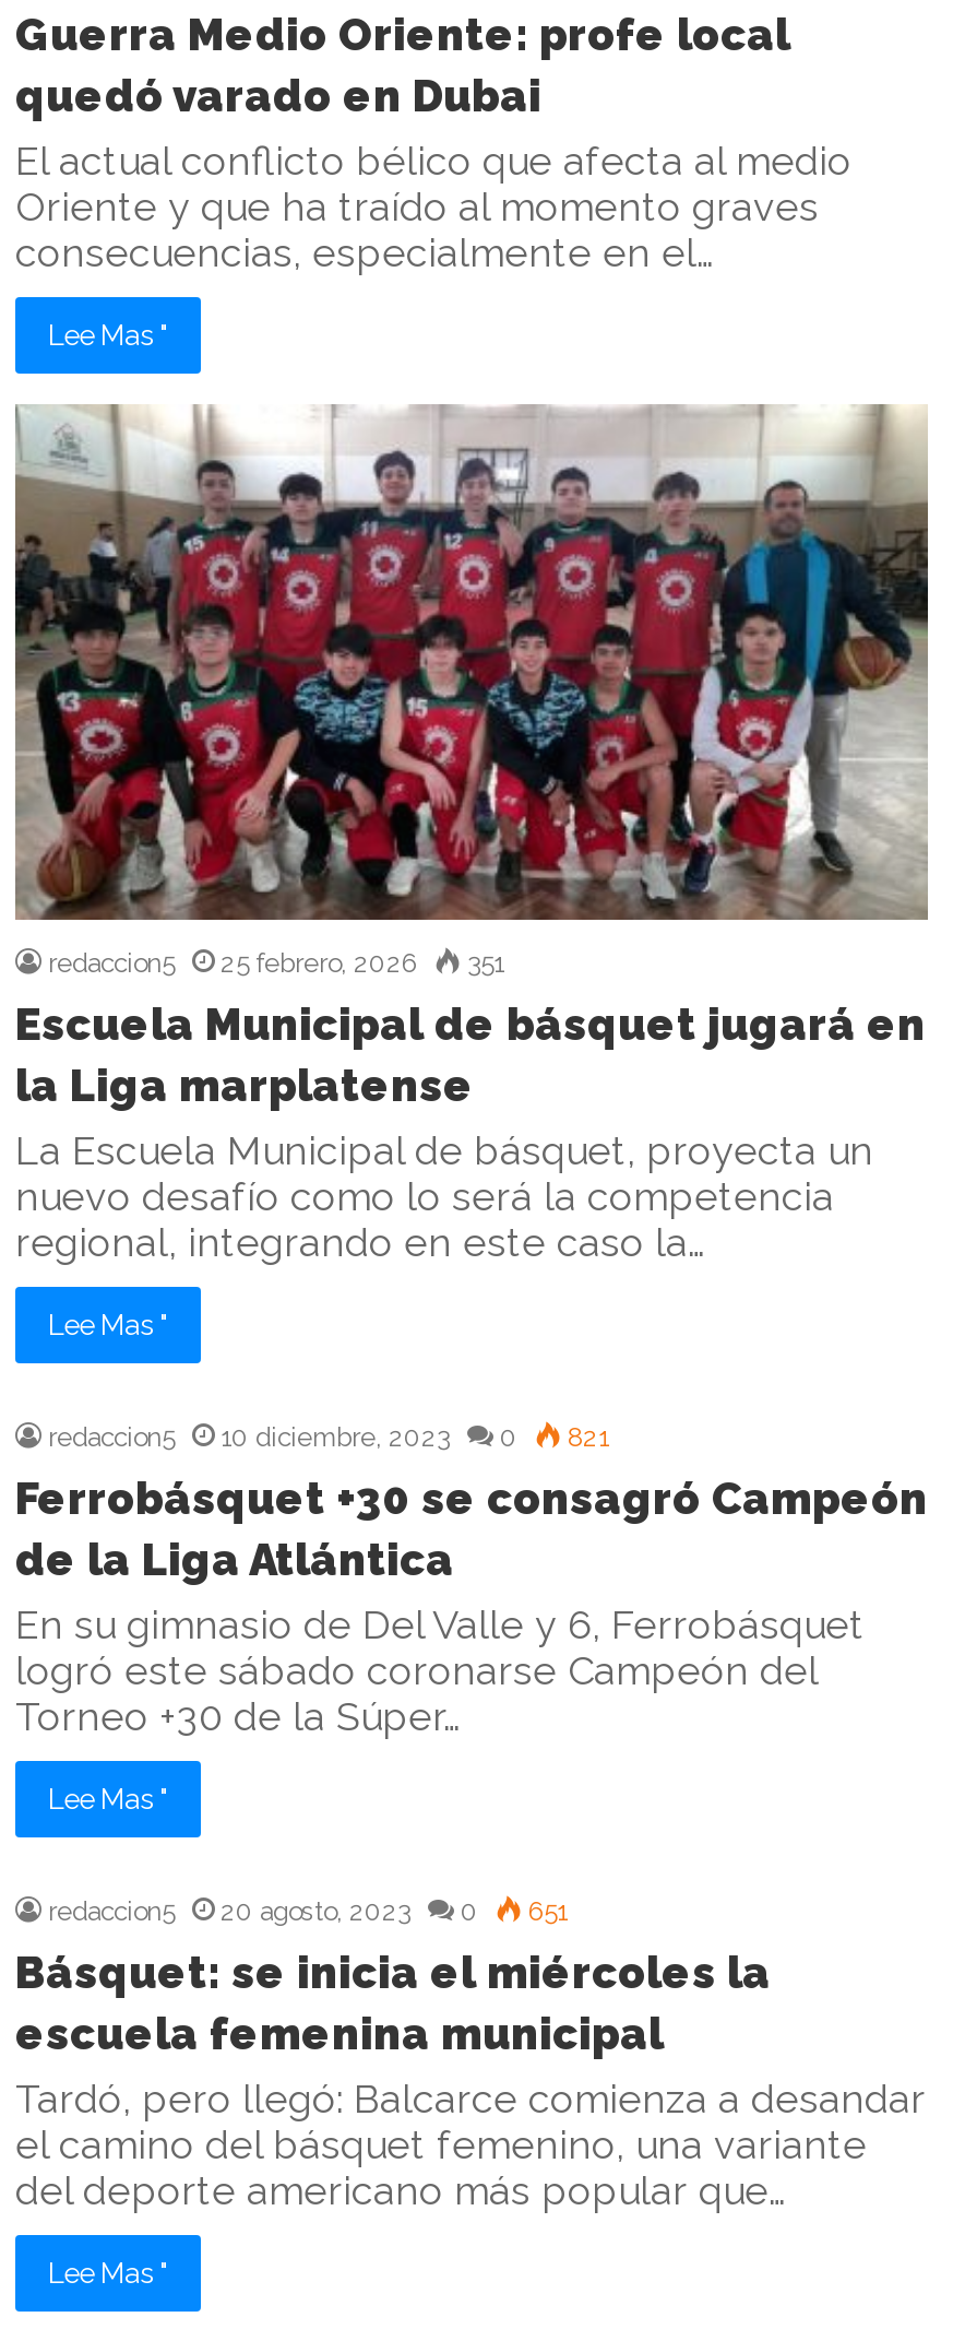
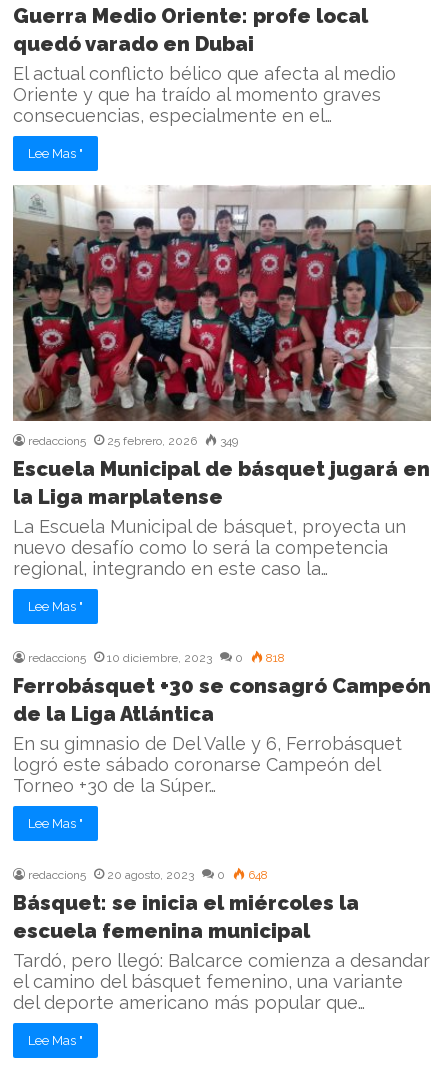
- redaccion5 25 febrero, 2026 351
+ redaccion5 25 febrero, 2026 349

- 821
+ 818

- 651
+ 648
